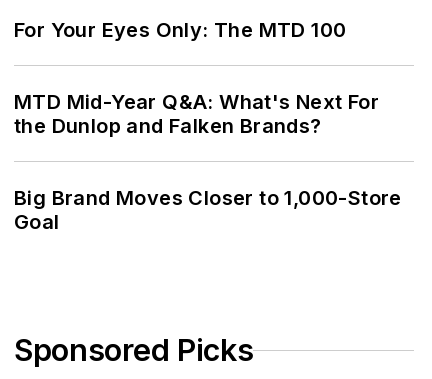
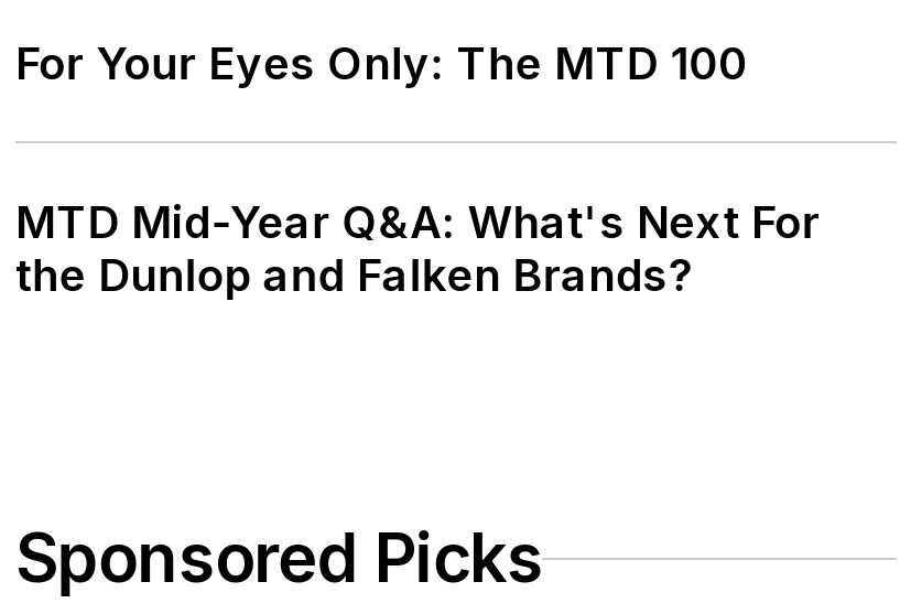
- Big Brand Moves Closer to 1,000-Store
- Goal
